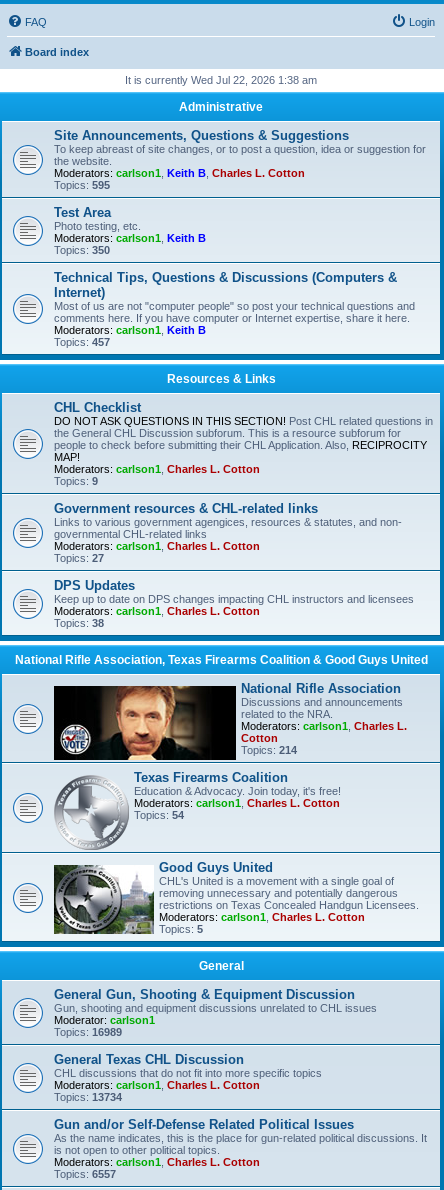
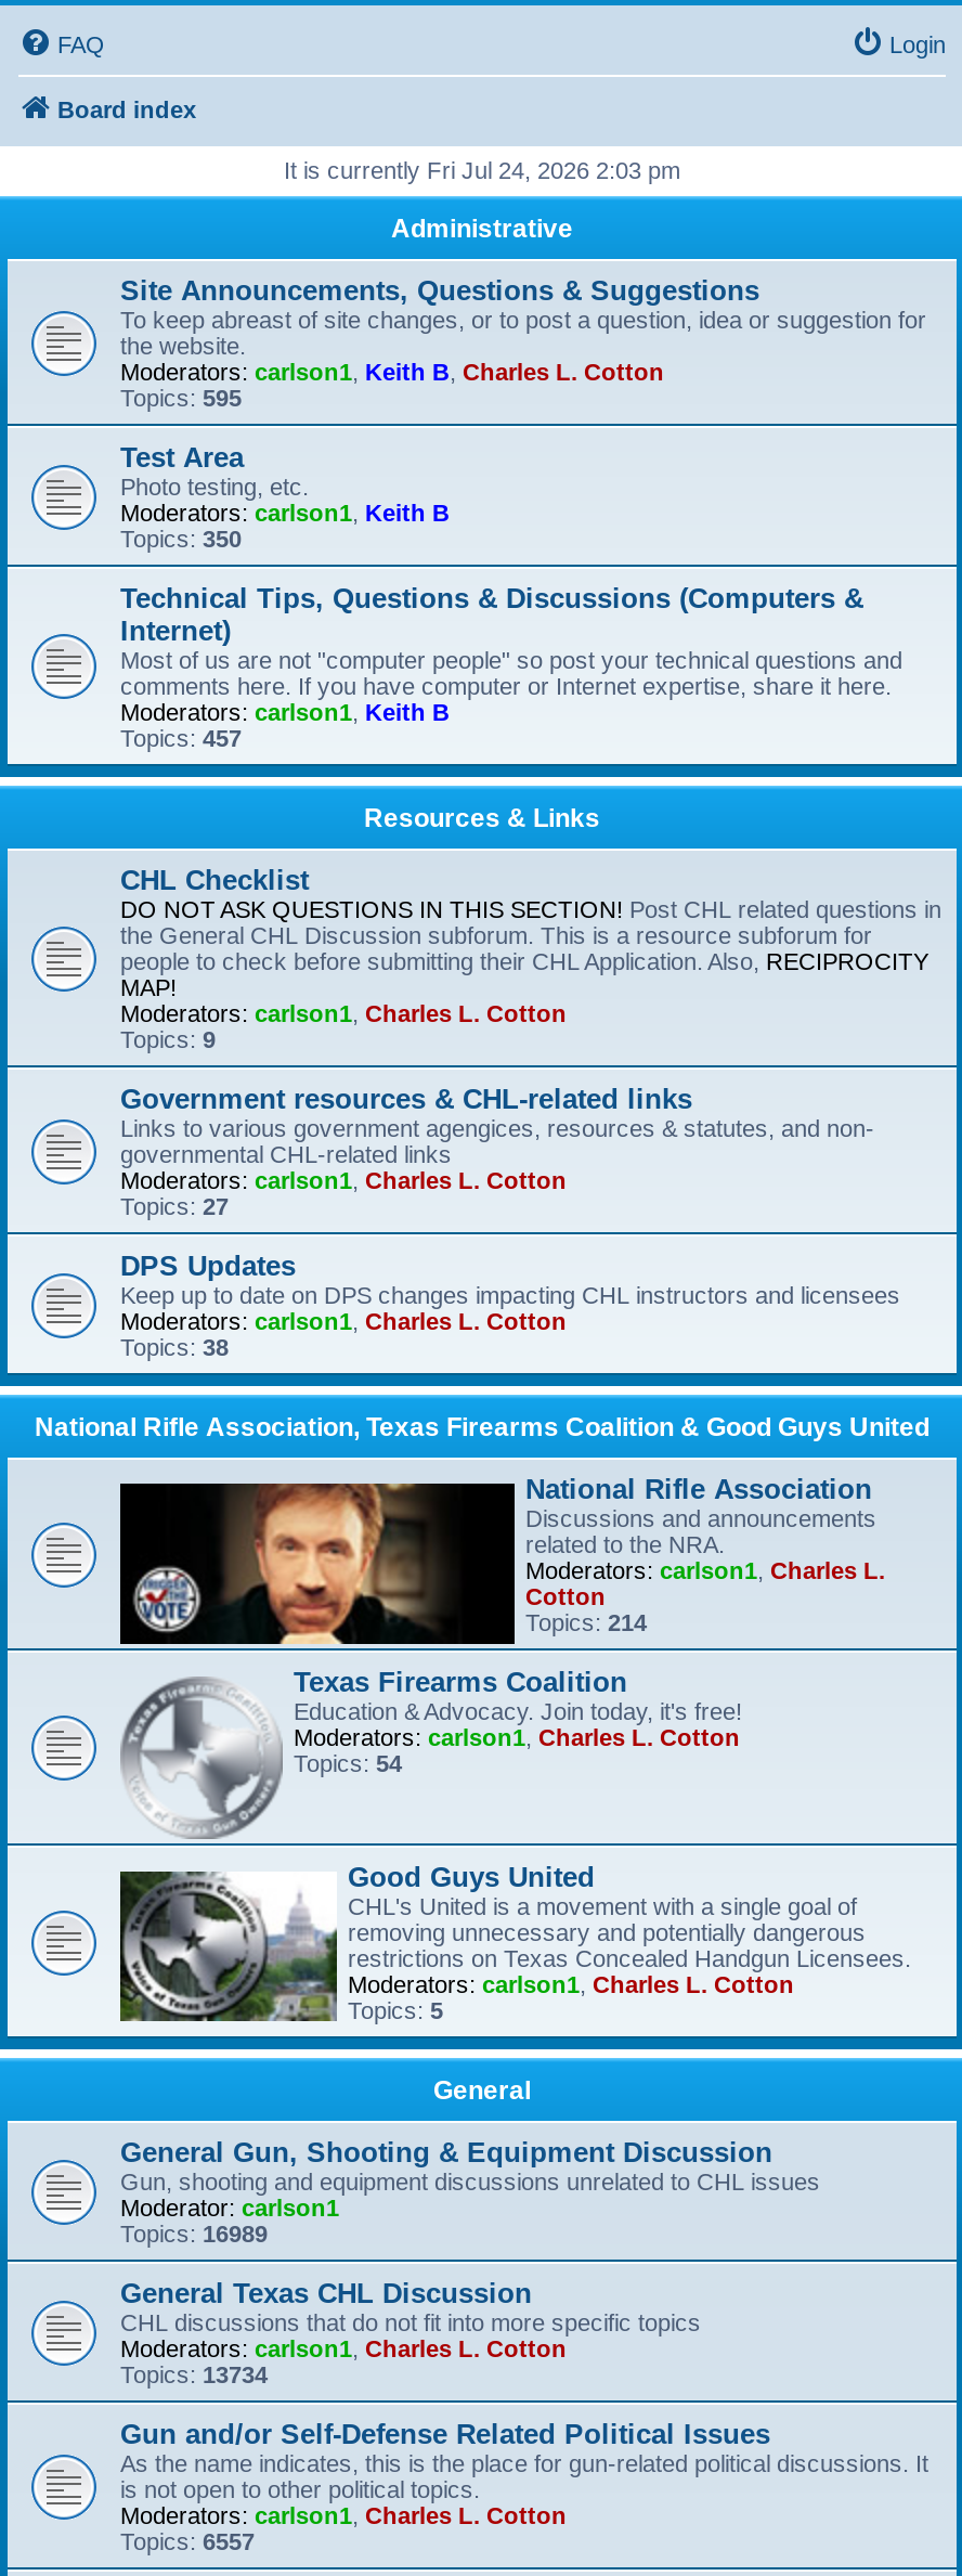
- It is currently Wed Jul 22, 2026 1:38 am
+ It is currently Fri Jul 24, 2026 2:03 pm
